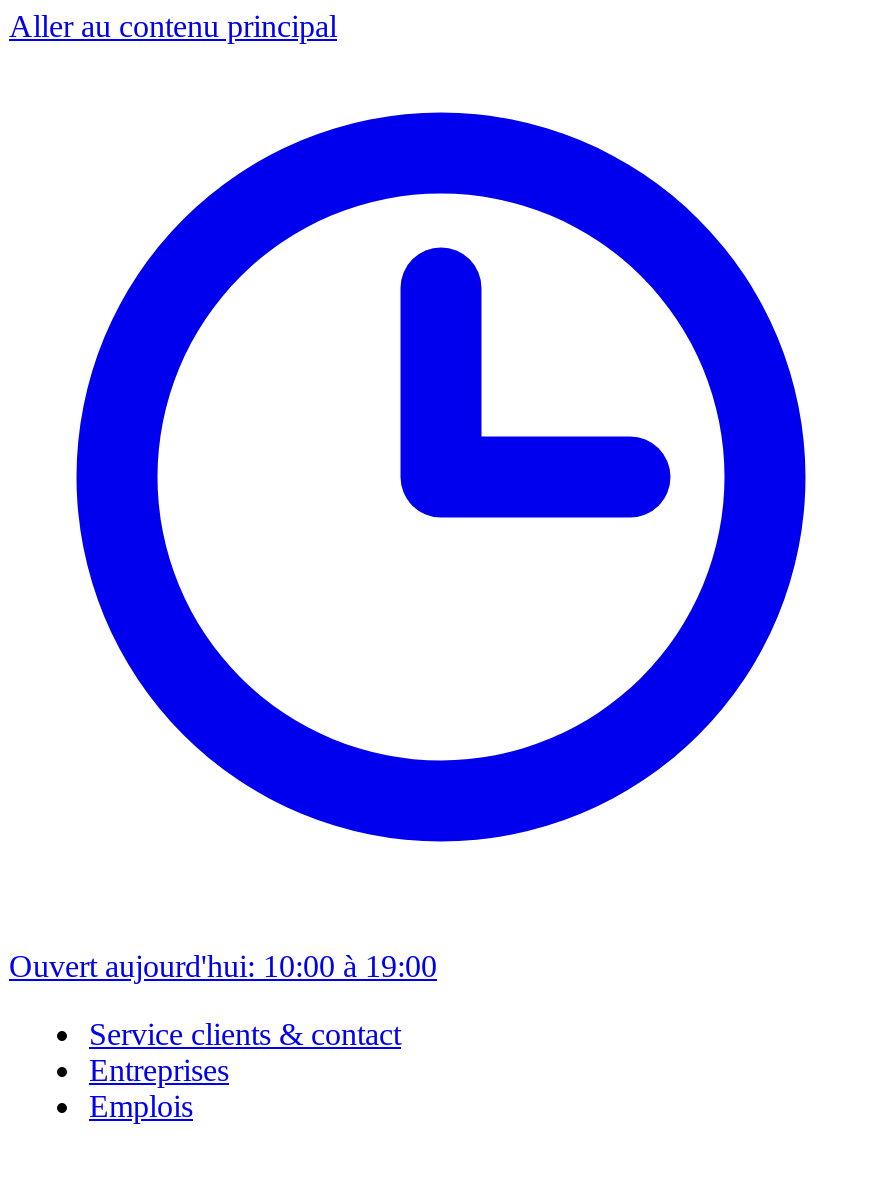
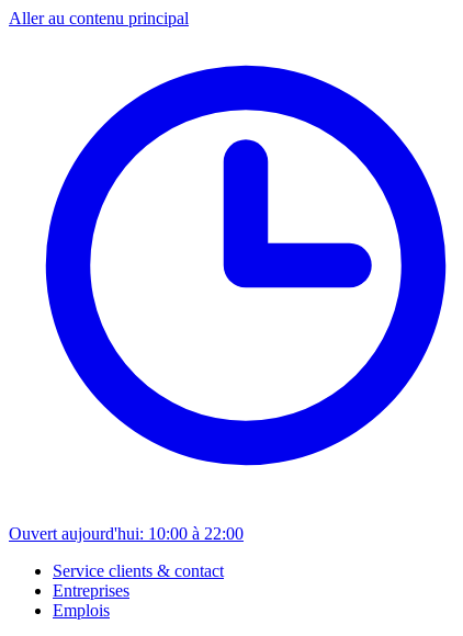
- Ouvert aujourd'hui: 10:00 à 19:00
+ Ouvert aujourd'hui: 10:00 à 22:00
